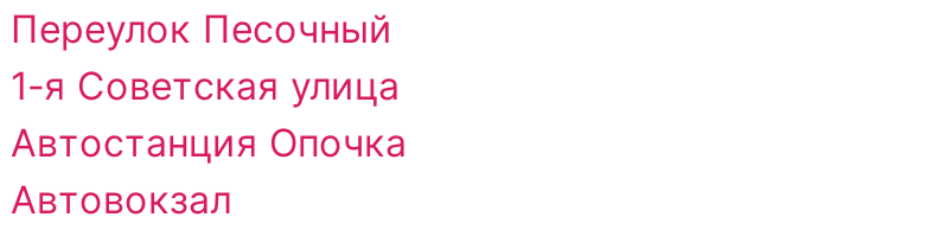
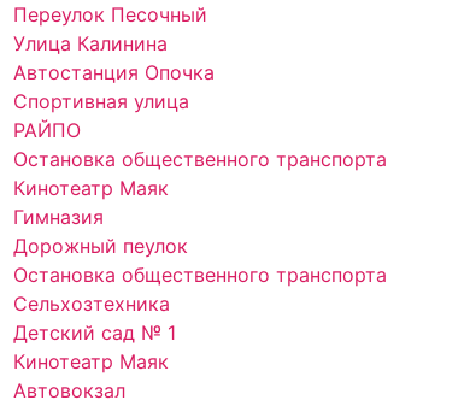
- 1-я Советская улица
+ Улица Калинина

+ Спортивная улица
+ РАЙПО
+ Остановка общественного транспорта
+ Кинотеатр Маяк
+ Гимназия
+ Дорожный пеулок
+ Остановка общественного транспорта
+ Сельхозтехника
+ Детский сад № 1
+ Кинотеатр Маяк
